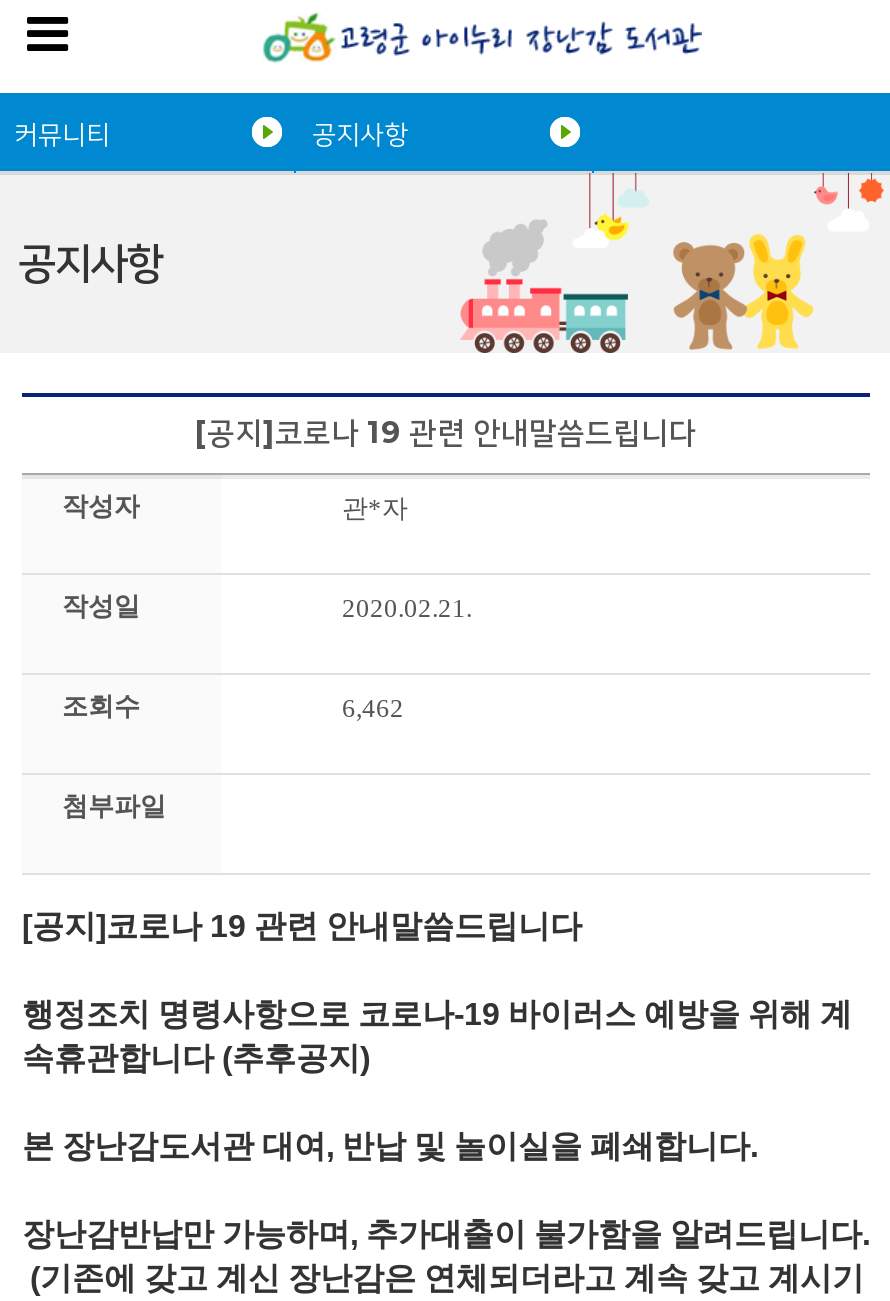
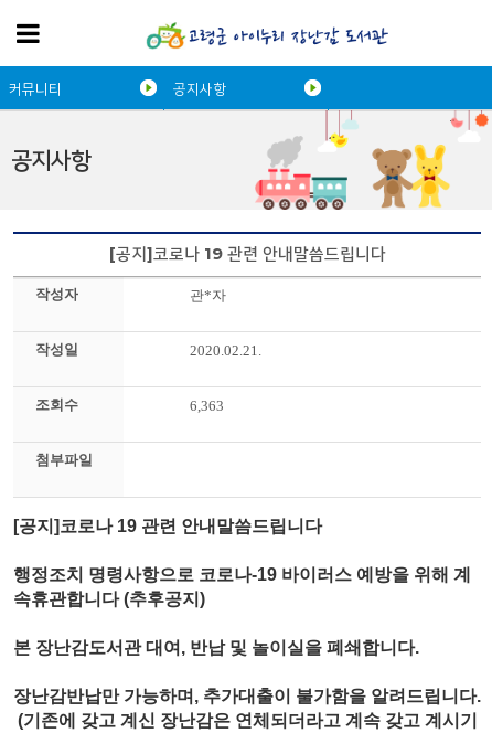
- 6,462
+ 6,363
